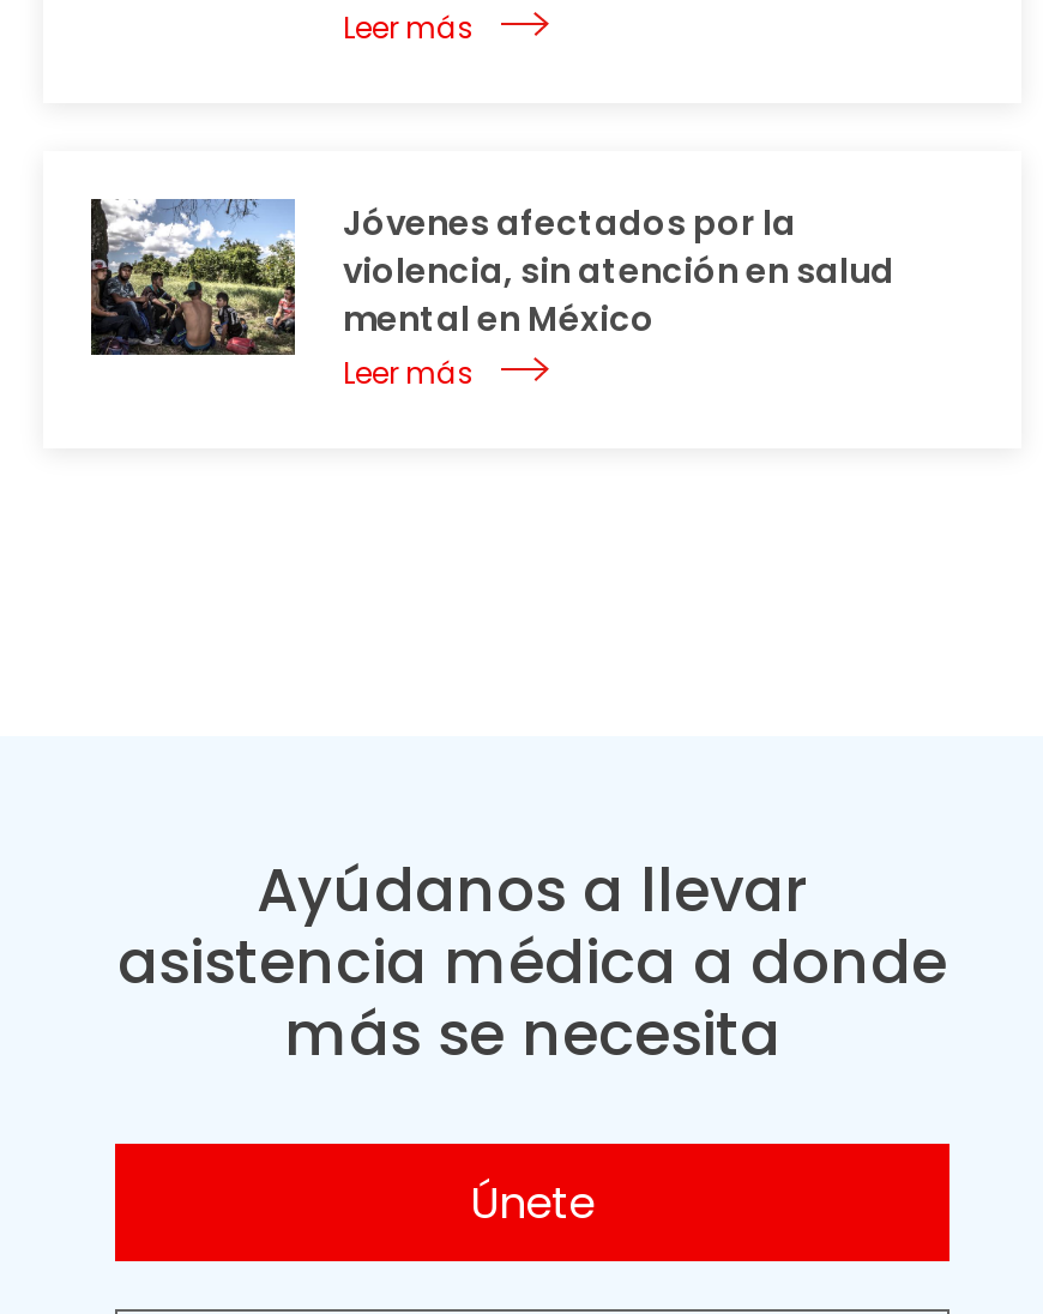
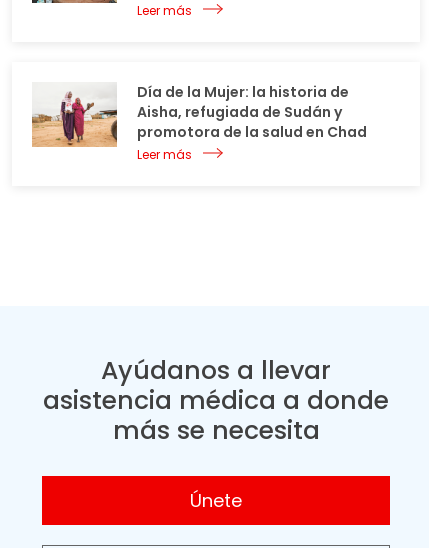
- [image]
- Jóvenes afectados por la
- violencia, sin atención en salud
- mental en México
+ [image]
+ Día de la Mujer: la historia de
+ Aisha, refugiada de Sudán y
+ promotora de la salud en Chad
